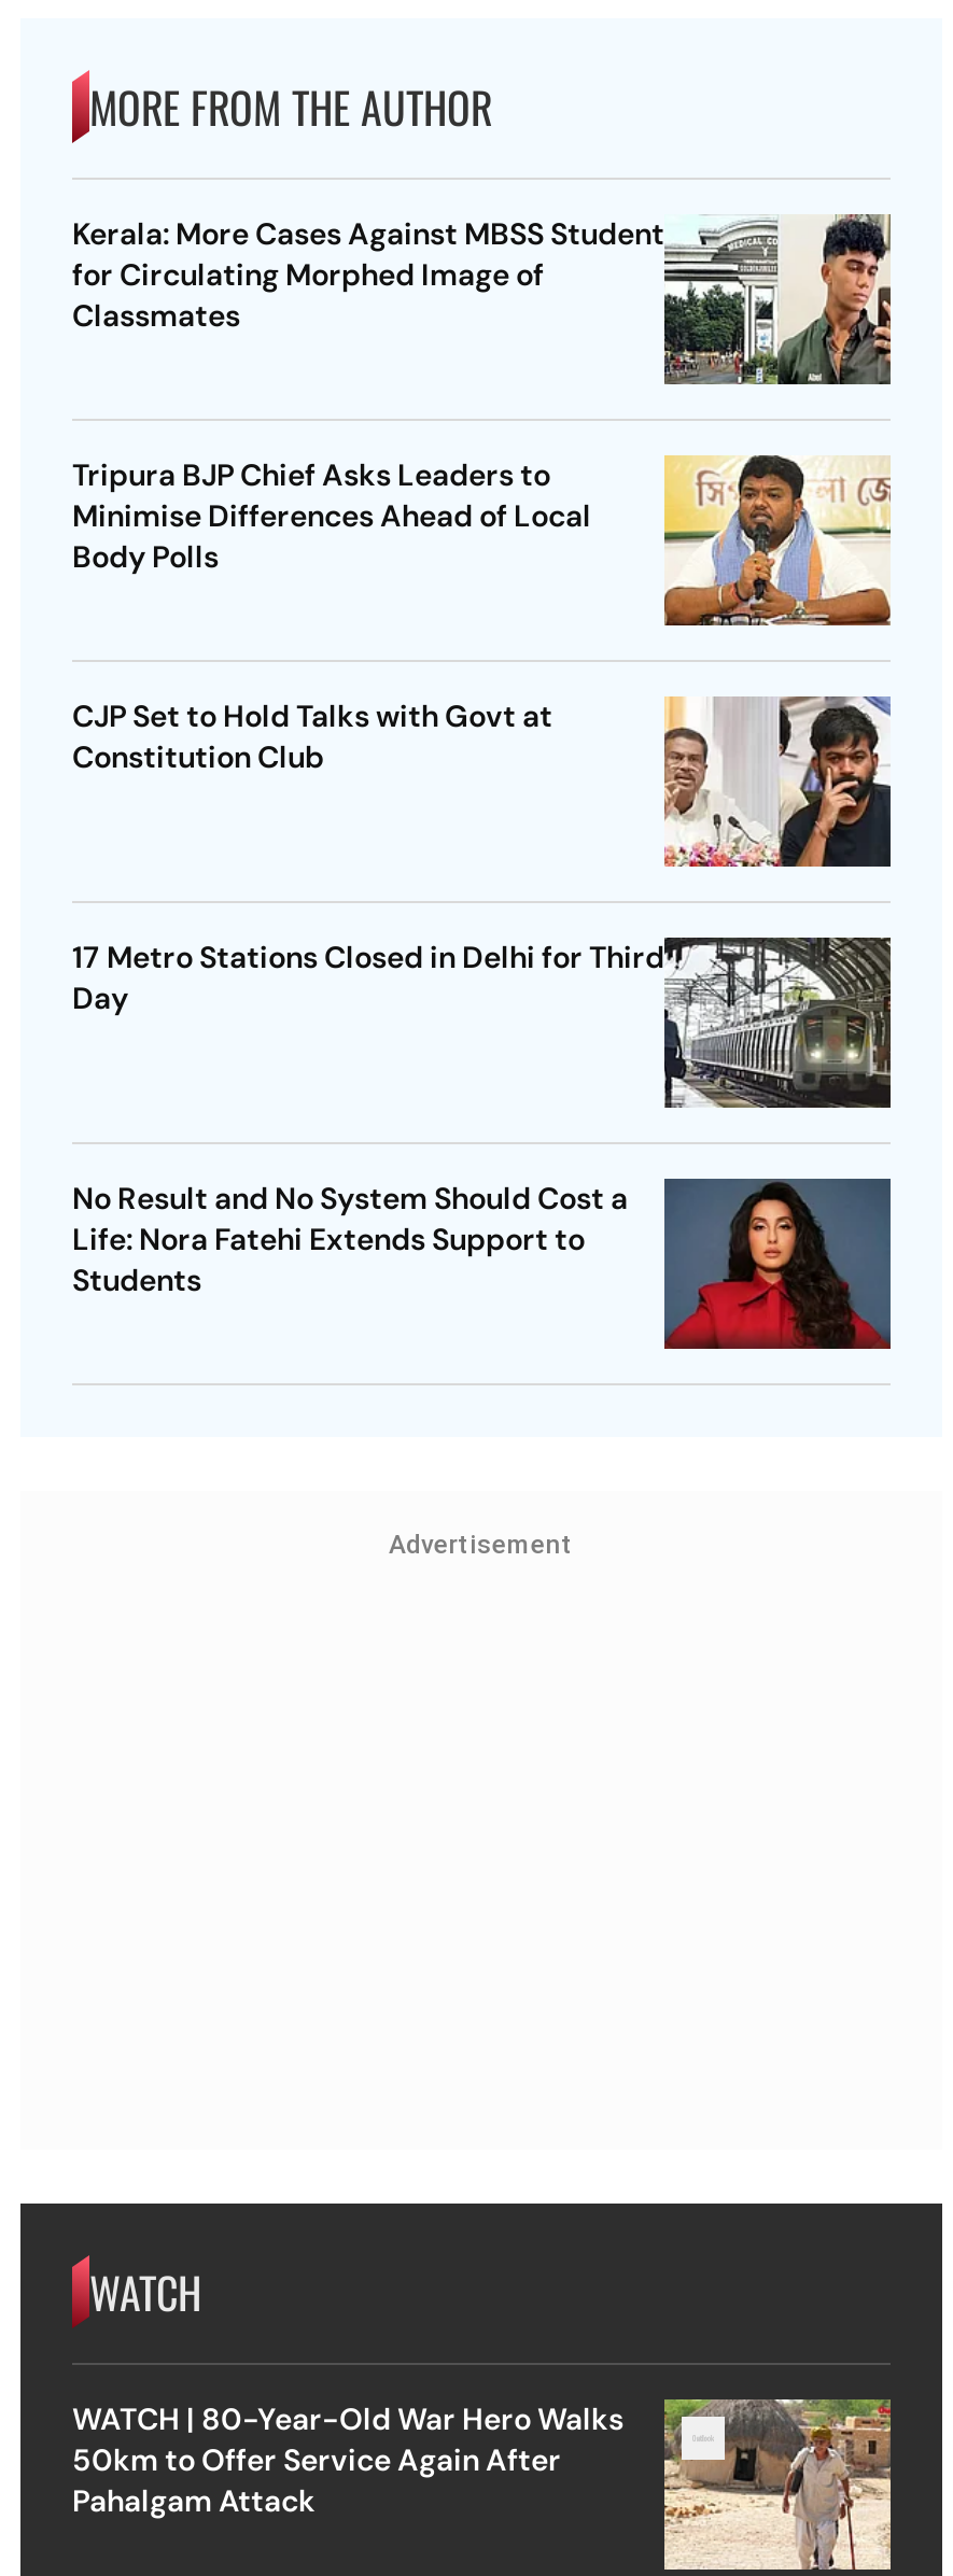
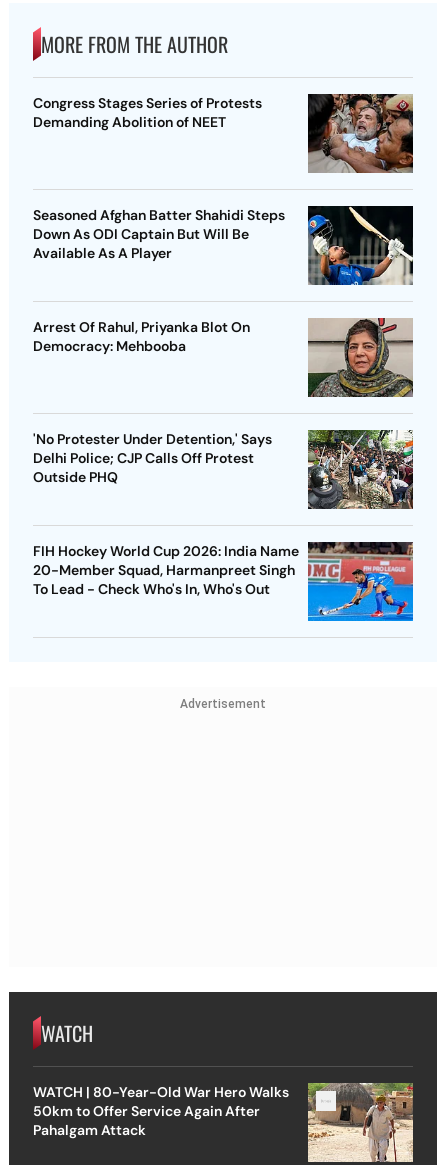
- Kerala: More Cases Against MBSS Student
- for Circulating Morphed Image of
- Classmates
+ Congress Stages Series of Protests
+ Demanding Abolition of NEET

- [image]
+ [image]

- [image]
- Tripura BJP Chief Asks Leaders to
- Minimise Differences Ahead of Local
- Body Polls
+ [image]
+ Seasoned Afghan Batter Shahidi Steps
+ Down As ODI Captain But Will Be
+ Available As A Player

- CJP Set to Hold Talks with Govt at
- Constitution Club
+ Arrest Of Rahul, Priyanka Blot On
+ Democracy: Mehbooba

- [image]
+ [image]

- [image]
- 17 Metro Stations Closed in Delhi for Third
- Day
+ [image]
+ 'No Protester Under Detention,' Says
+ Delhi Police; CJP Calls Off Protest
+ Outside PHQ

- [image]
- No Result and No System Should Cost a
- Life: Nora Fatehi Extends Support to
- Students
+ [image]
+ FIH Hockey World Cup 2026: India Name
+ 20-Member Squad, Harmanpreet Singh
+ To Lead - Check Who's In, Who's Out
